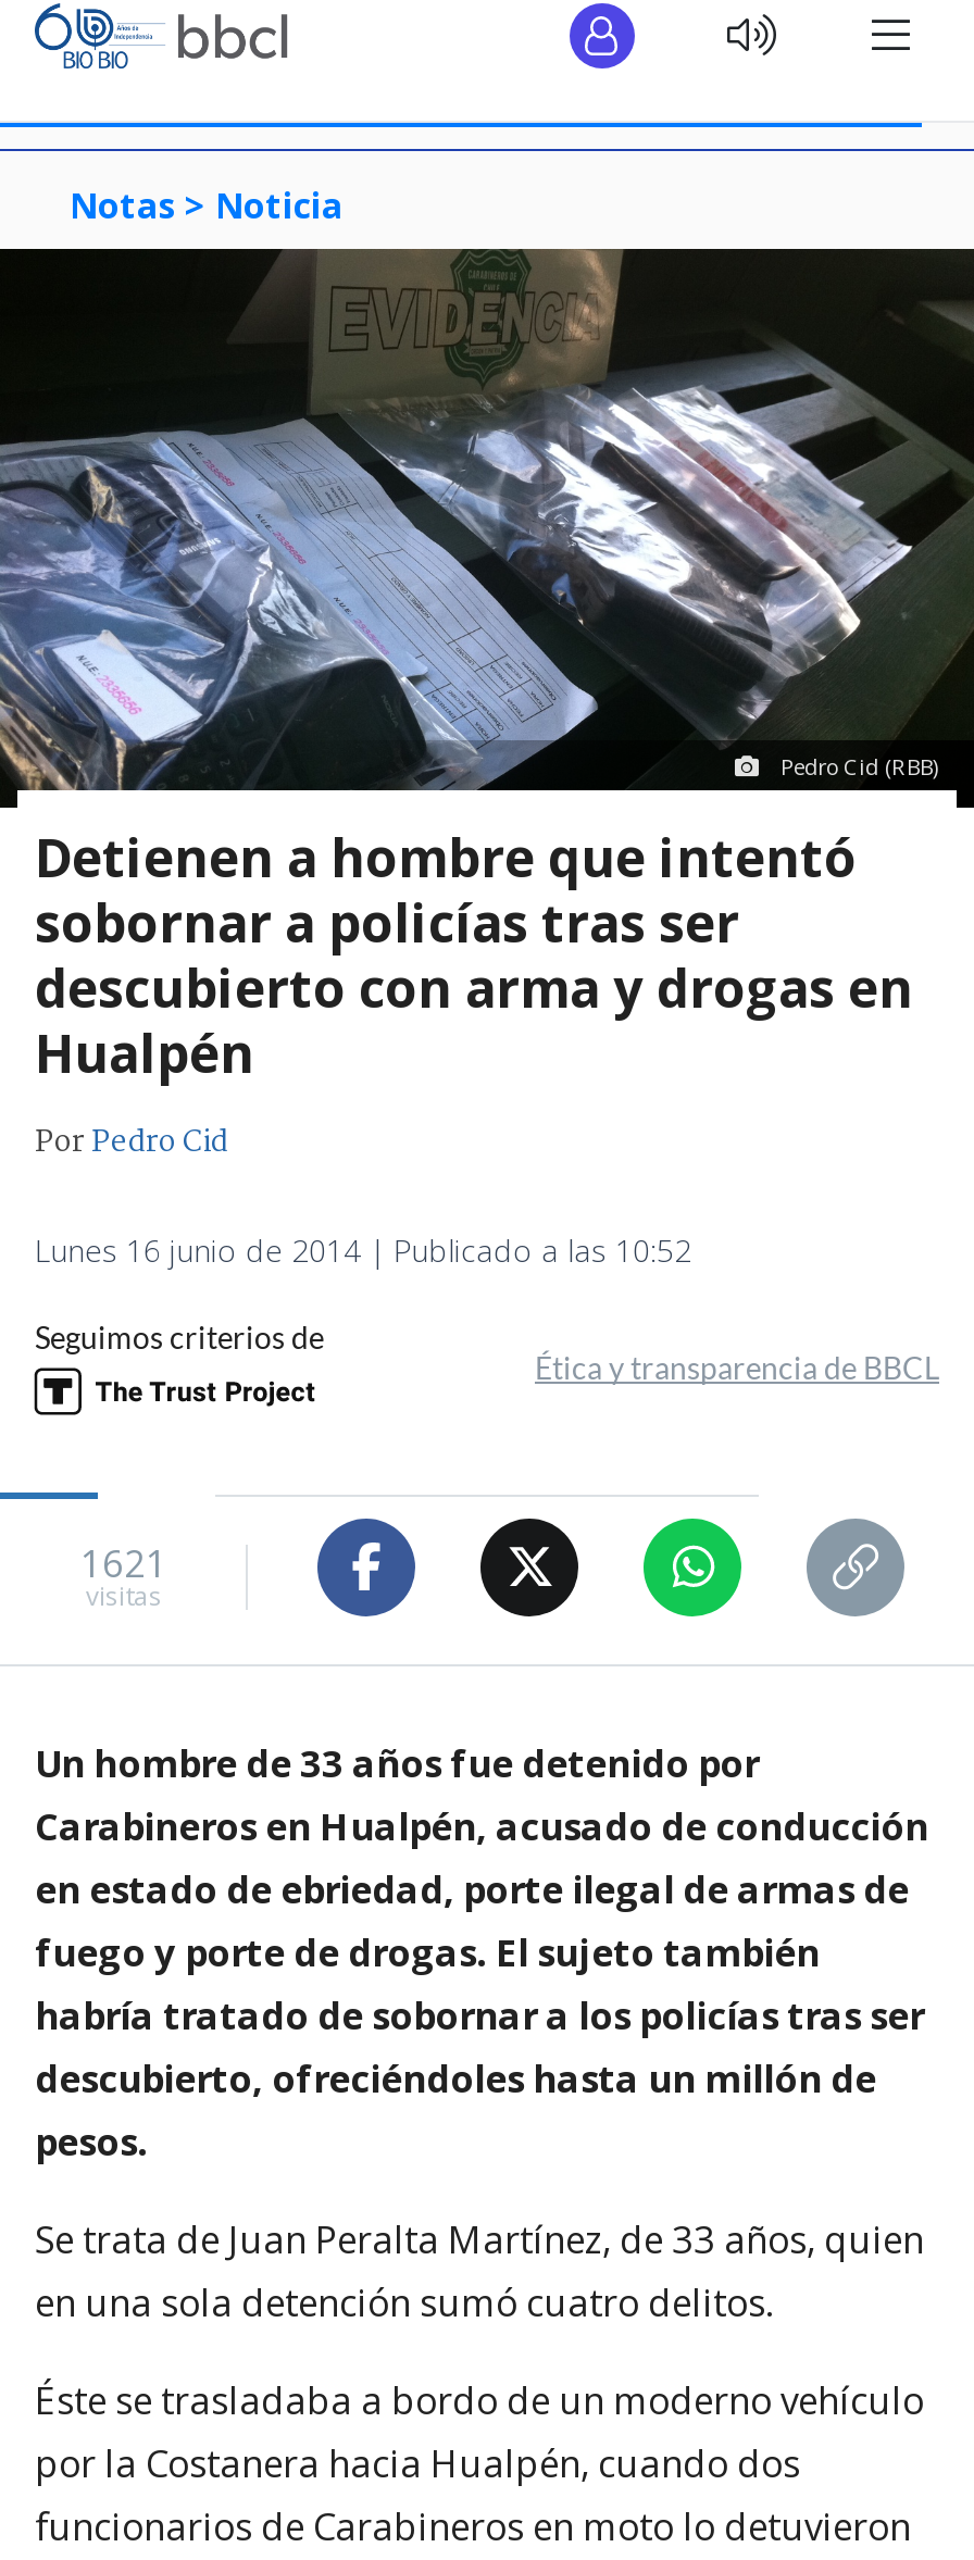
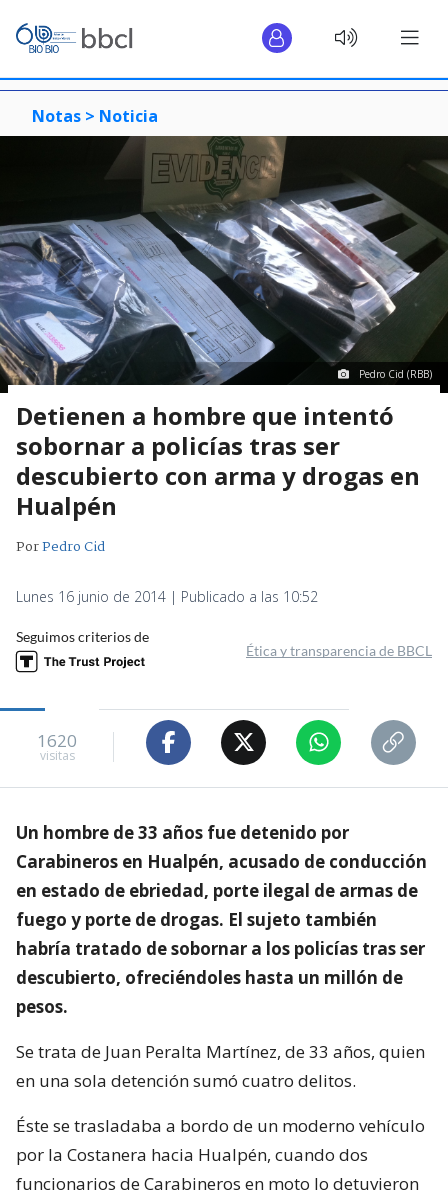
- 1621
+ 1620
